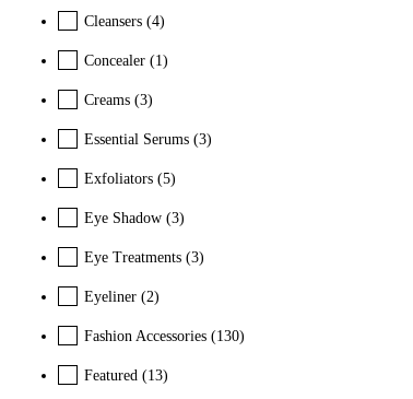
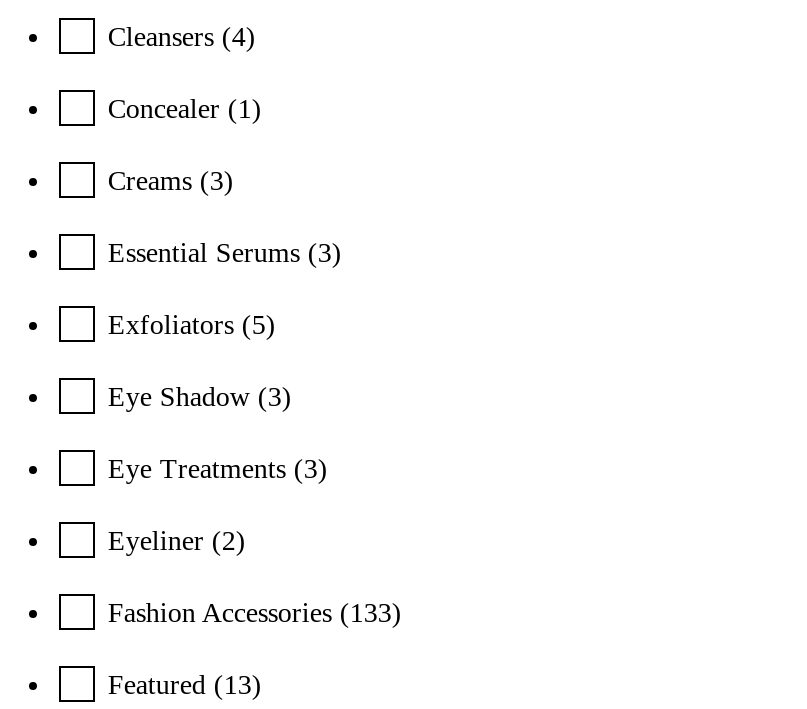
- Fashion Accessories (130)
+ Fashion Accessories (133)
